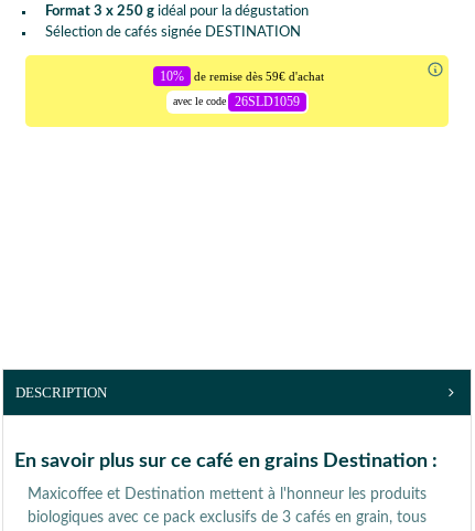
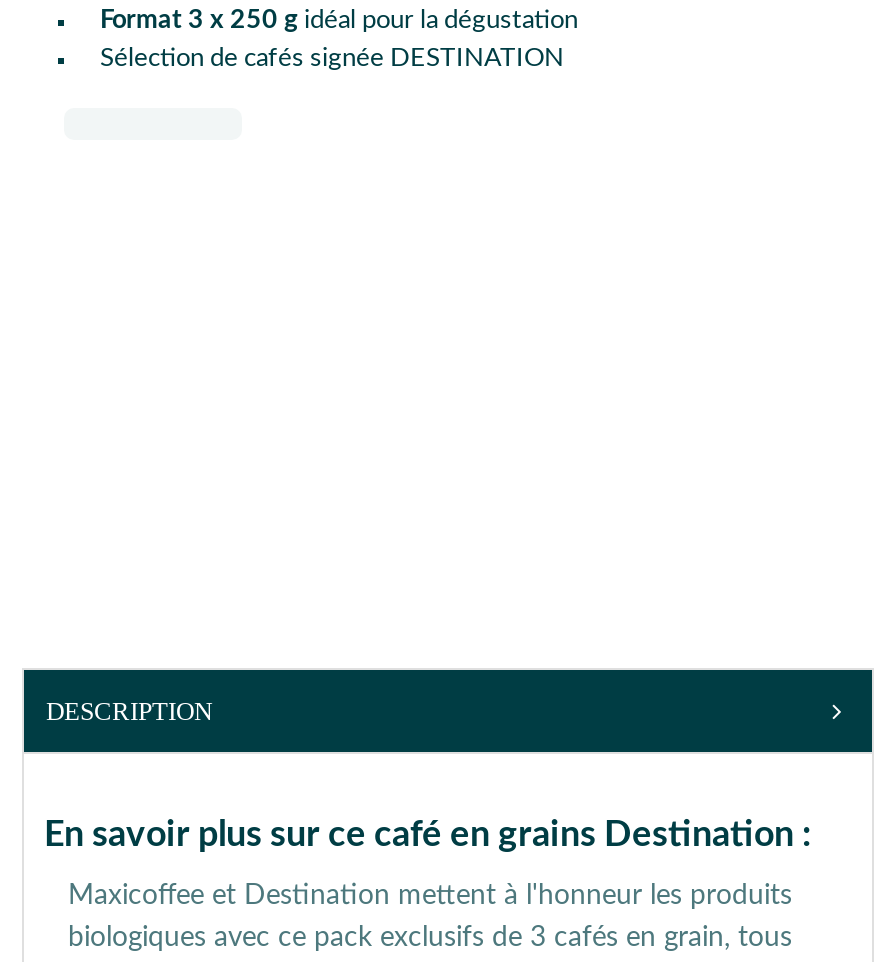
- [image]
- 10% de remise dès 59€ d'achat
- avec le code
- 26SLD1059
